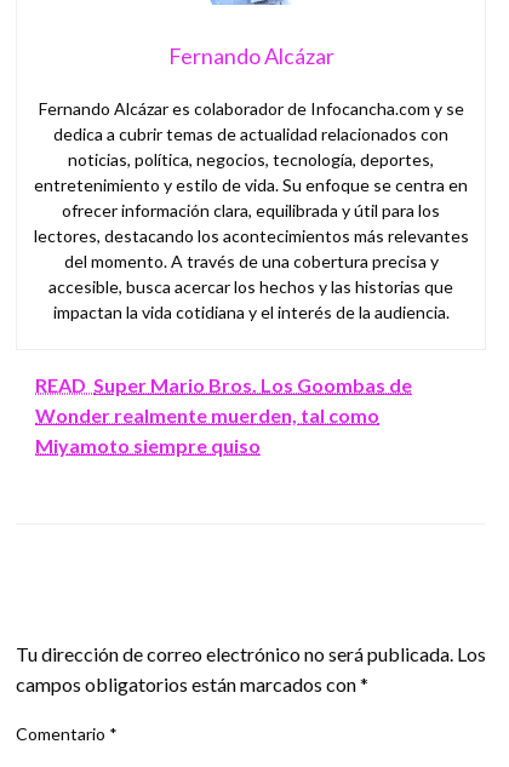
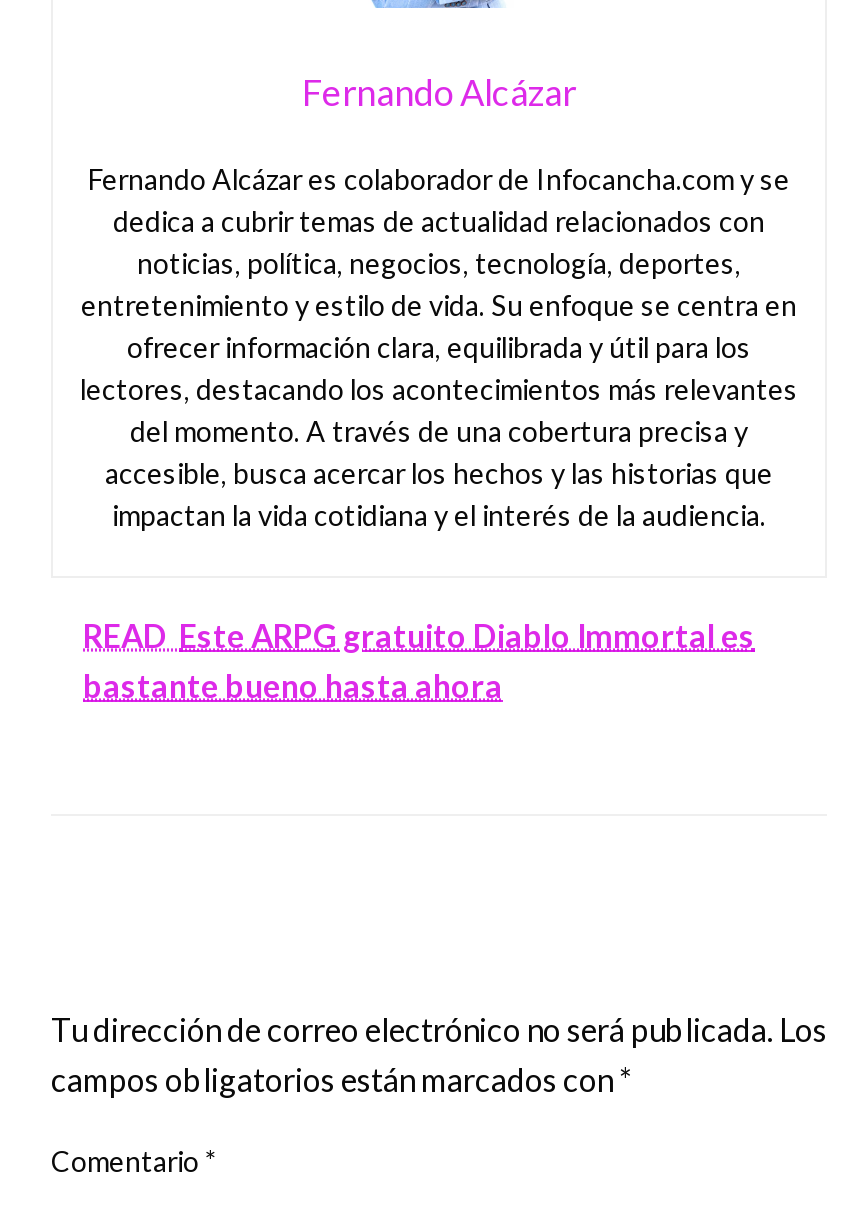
- READ Super Mario Bros. Los Goombas de
- Wonder realmente muerden, tal como
- Miyamoto siempre quiso
+ READ Este ARPG gratuito Diablo Immortal es
+ bastante bueno hasta ahora
